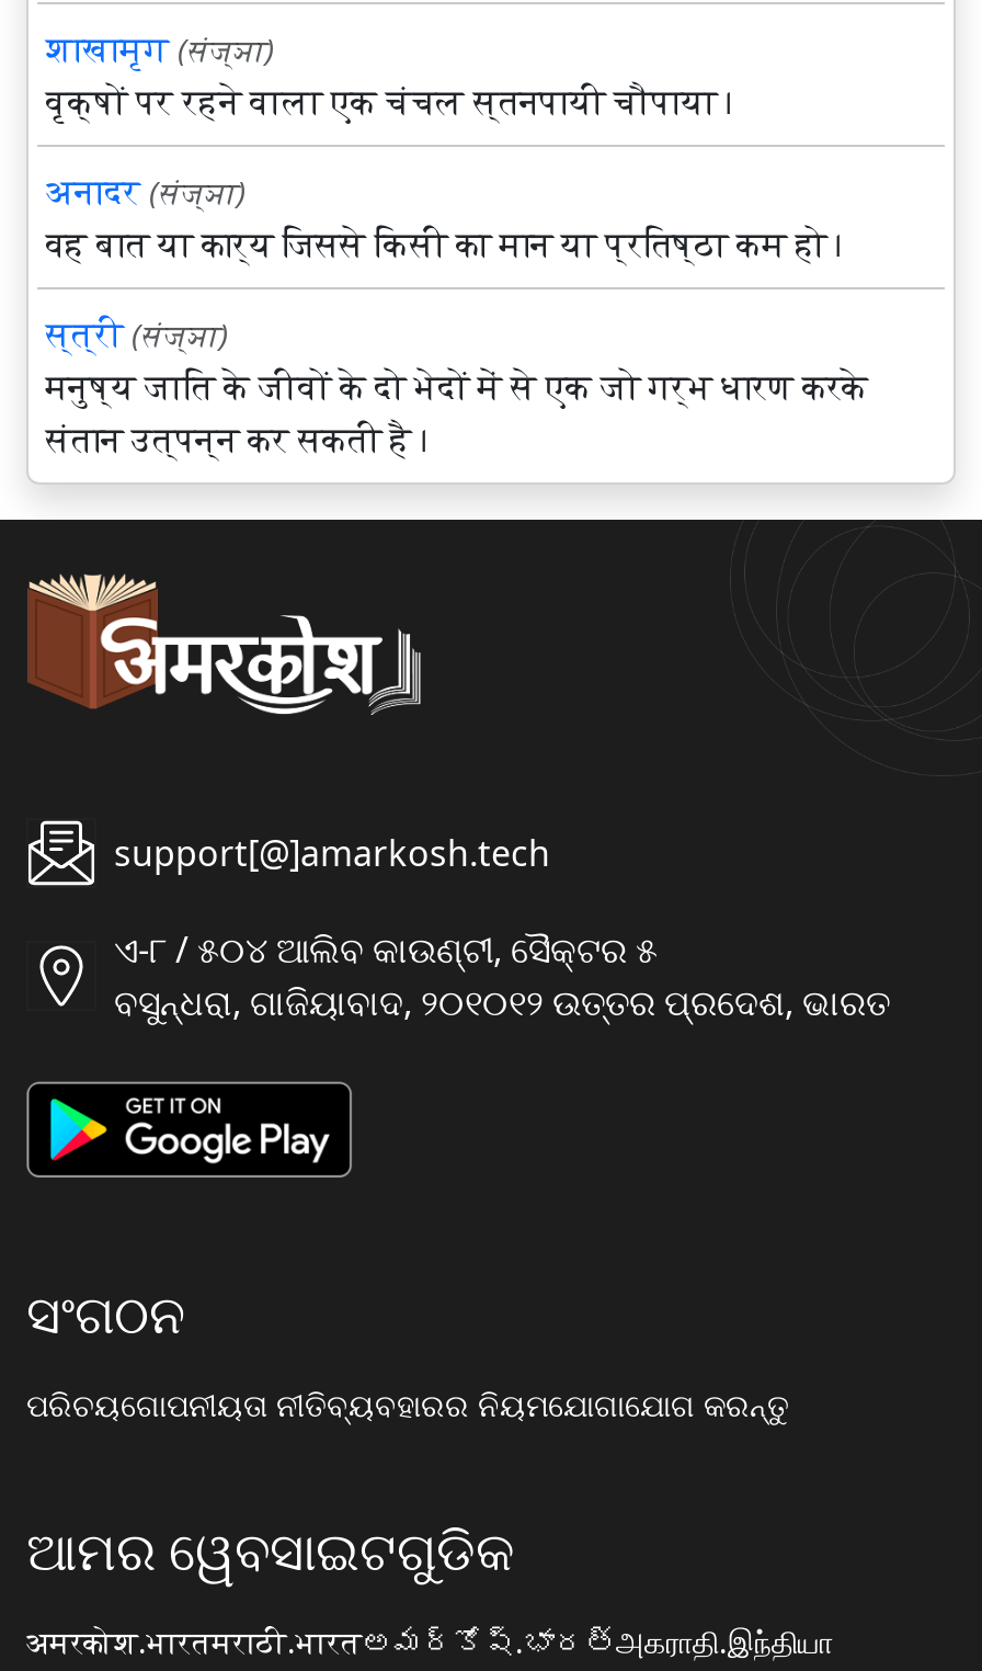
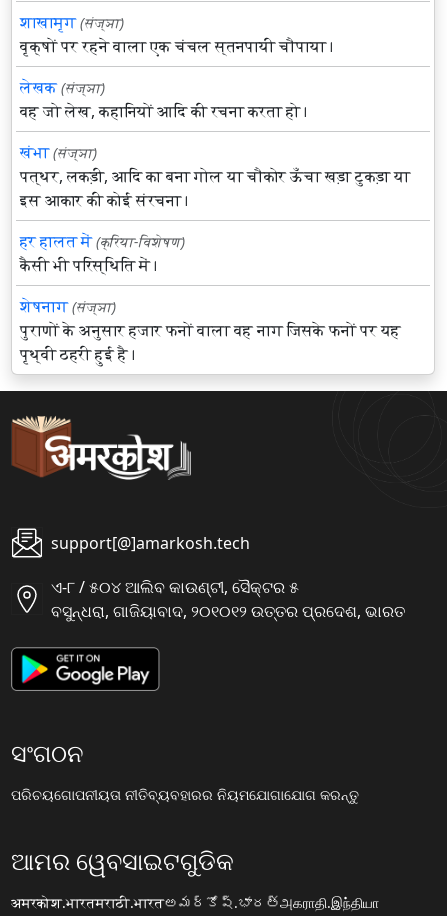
- अनादर (संज्ञा)
- वह बात या कार्य जिससे किसी का मान या प्रतिष्ठा कम हो।
- स्त्री (संज्ञा)
- मनुष्य जाति के जीवों के दो भेदों में से एक जो गर्भ धारण करके
- संतान उत्पन्न कर सकती है।
+ लेखक (संज्ञा)
+ वह जो लेख, कहानियों आदि की रचना करता हो।
+ खंभा (संज्ञा)
+ पत्थर, लकड़ी, आदि का बना गोल या चौकोर ऊँचा खड़ा टुकड़ा या
+ इस आकार की कोई संरचना।
+ हर हालत में (क्रिया-विशेषण)
+ कैसी भी परिस्थिति में।
+ शेषनाग (संज्ञा)
+ पुराणों के अनुसार हजार फनों वाला वह नाग जिसके फनों पर यह
+ पृथ्वी ठहरी हुई है।
